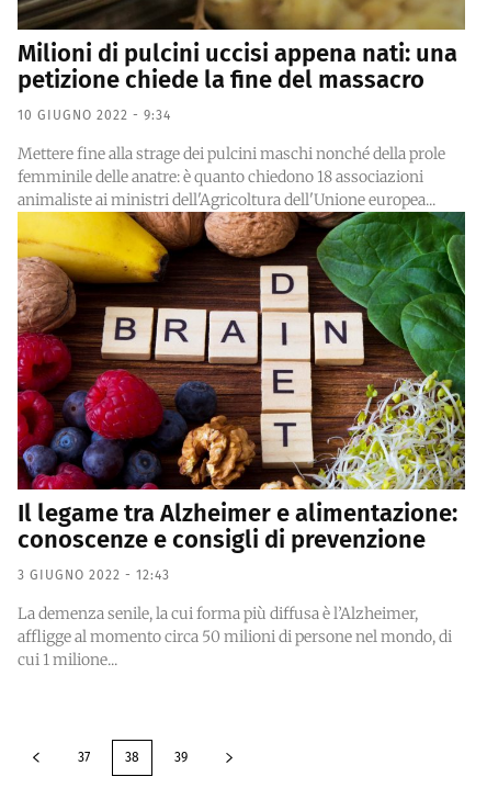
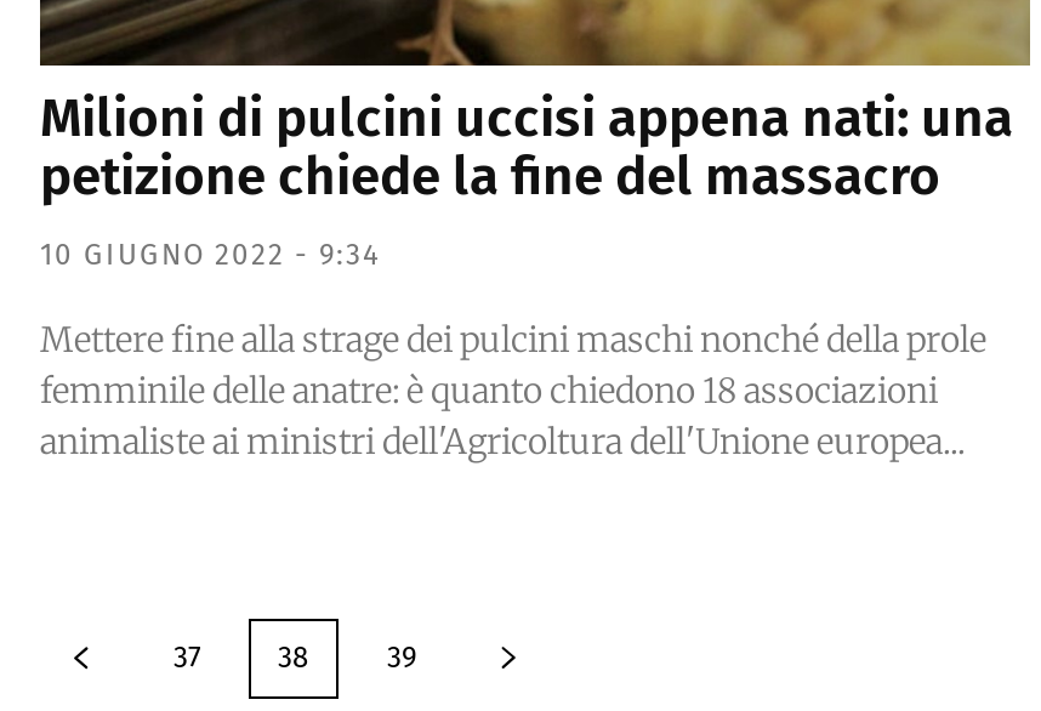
- [image]
- Il legame tra Alzheimer e alimentazione:
- conoscenze e consigli di prevenzione
- 3 GIUGNO 2022 - 12:43
- La demenza senile, la cui forma più diffusa è l’Alzheimer,
- affligge al momento circa 50 milioni di persone nel mondo, di
- cui 1 milione...
